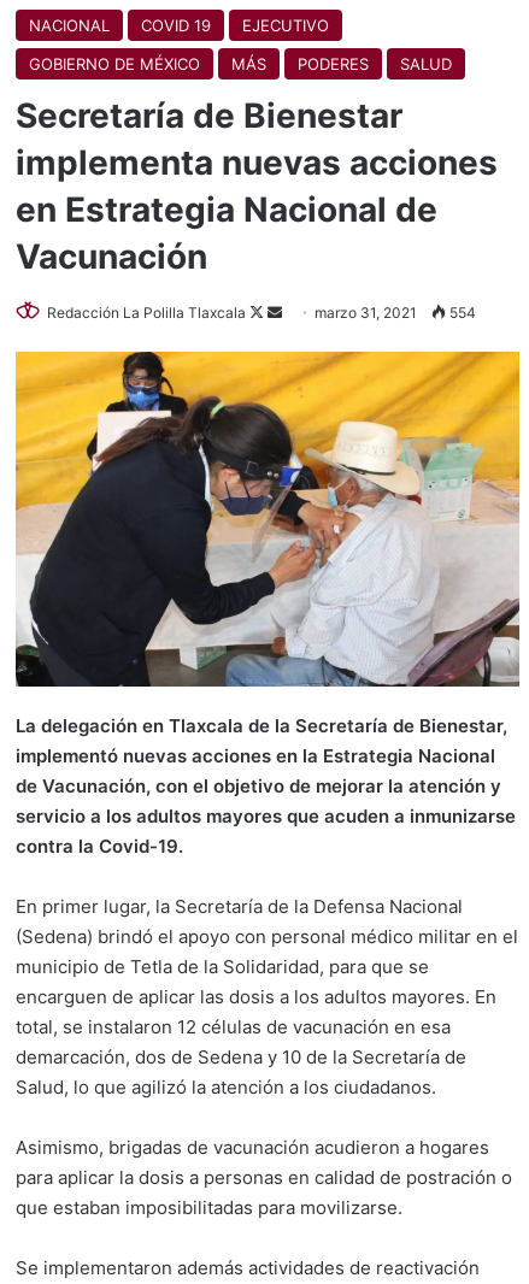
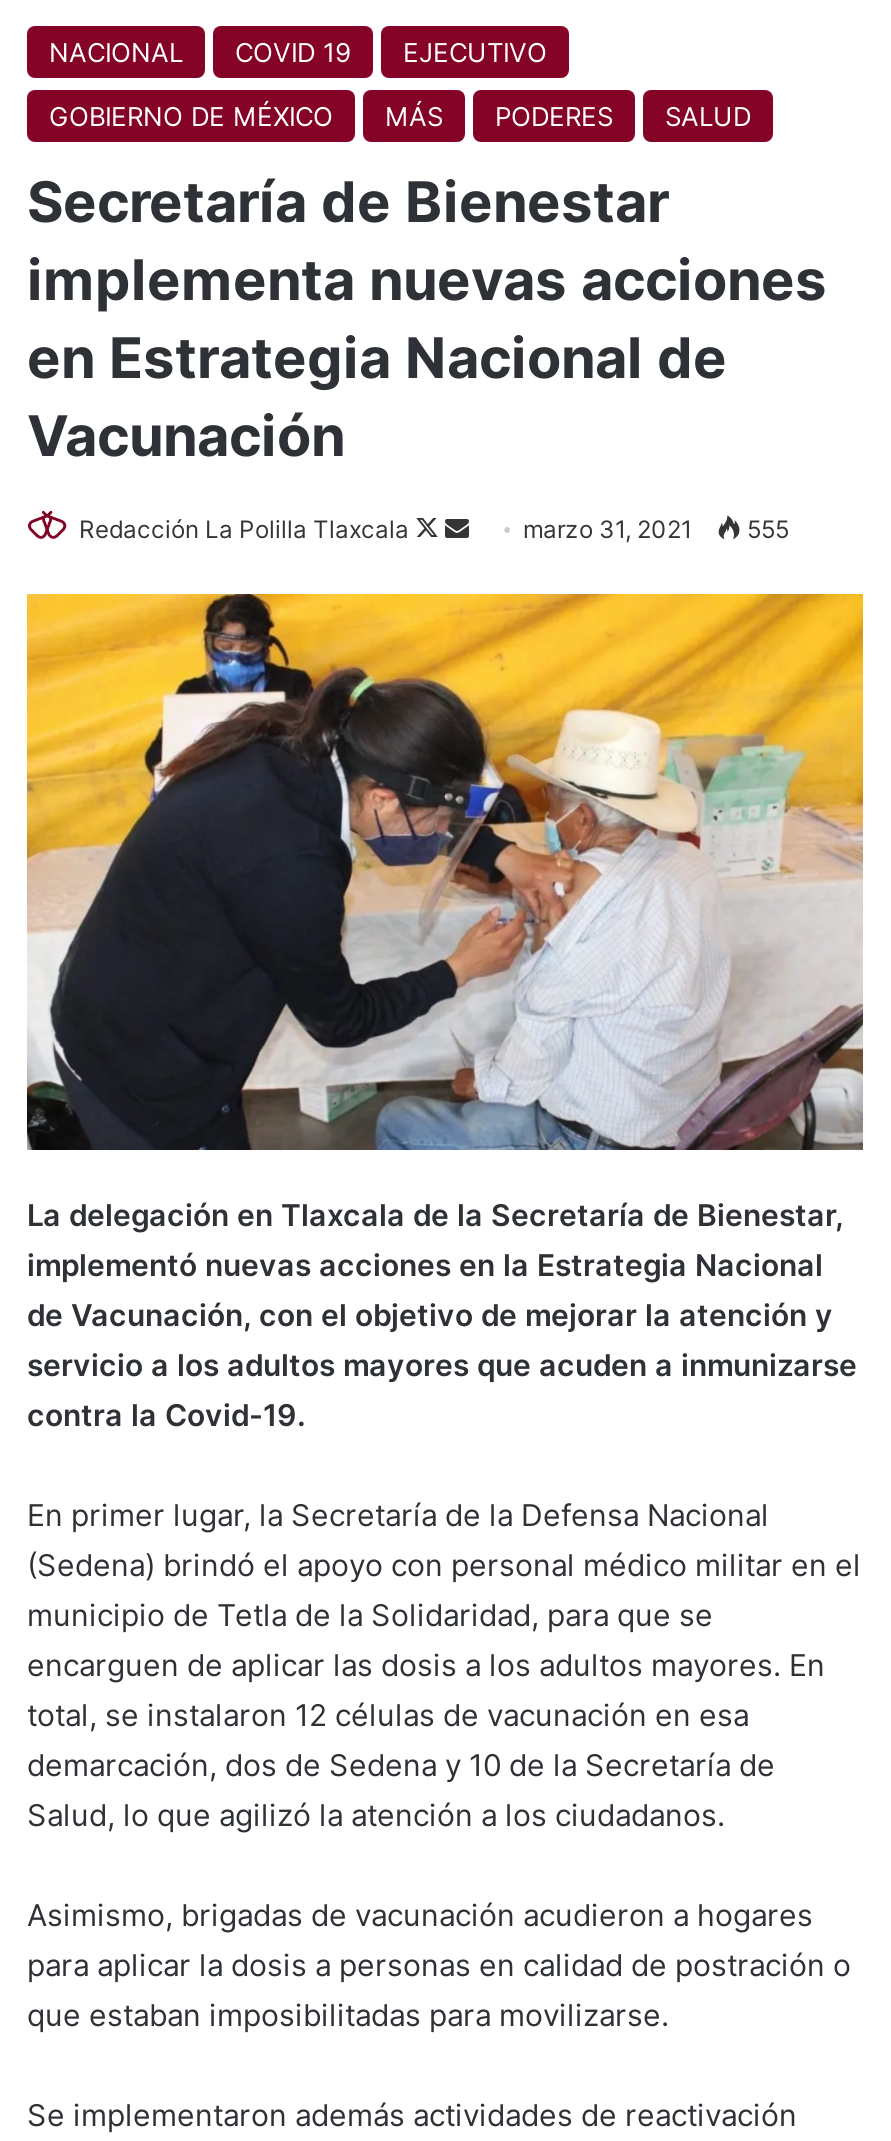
- 554
+ 555
